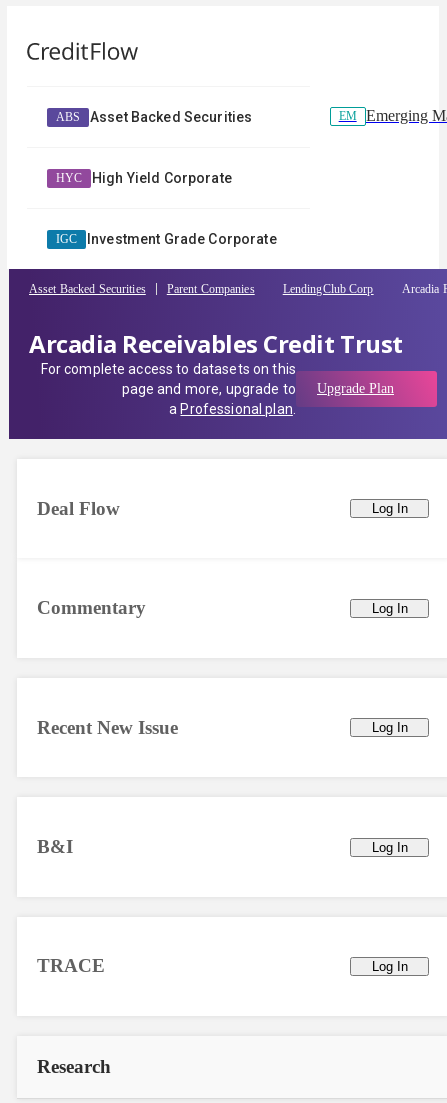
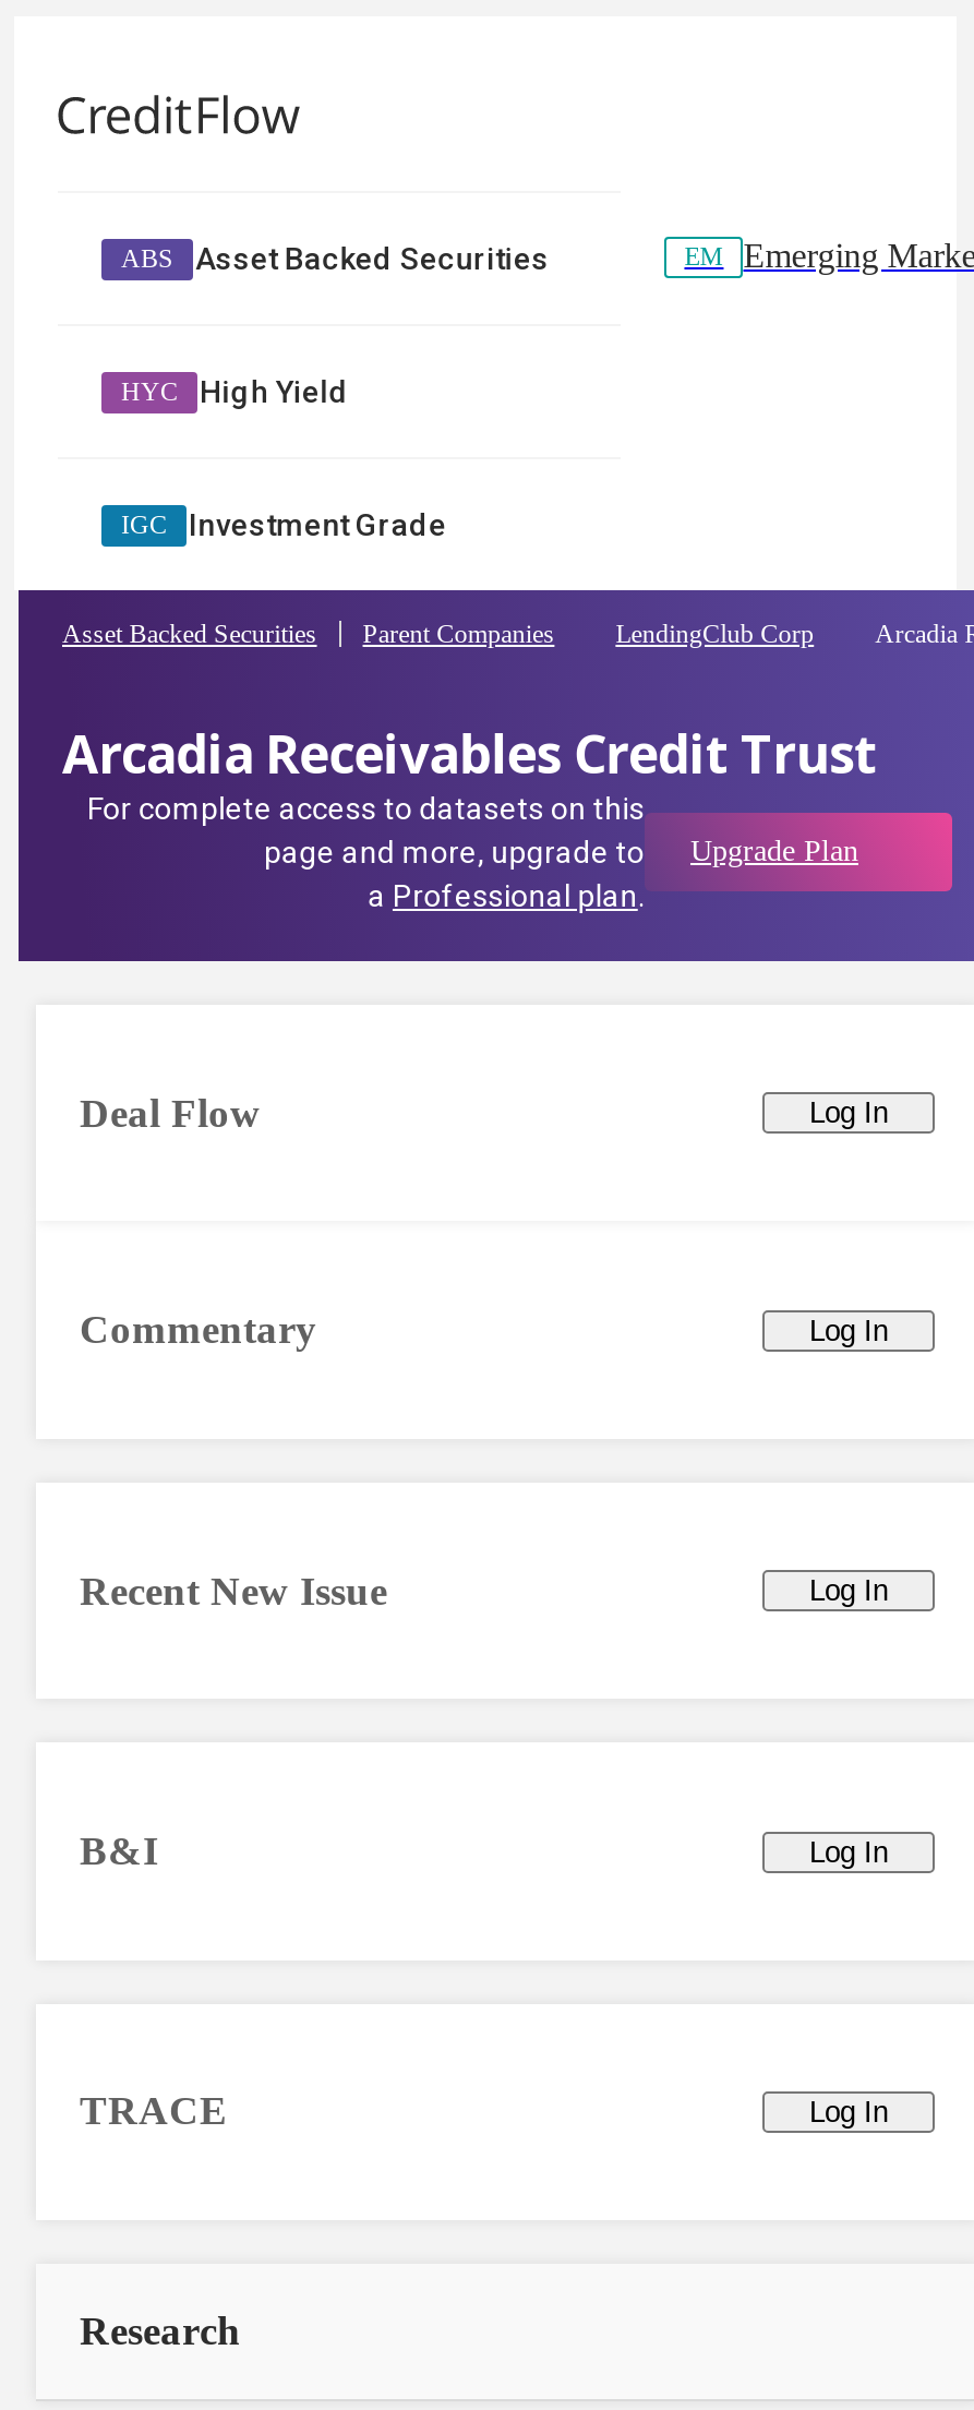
- High Yield Corporate
+ High Yield

- Investment Grade Corporate
+ Investment Grade
